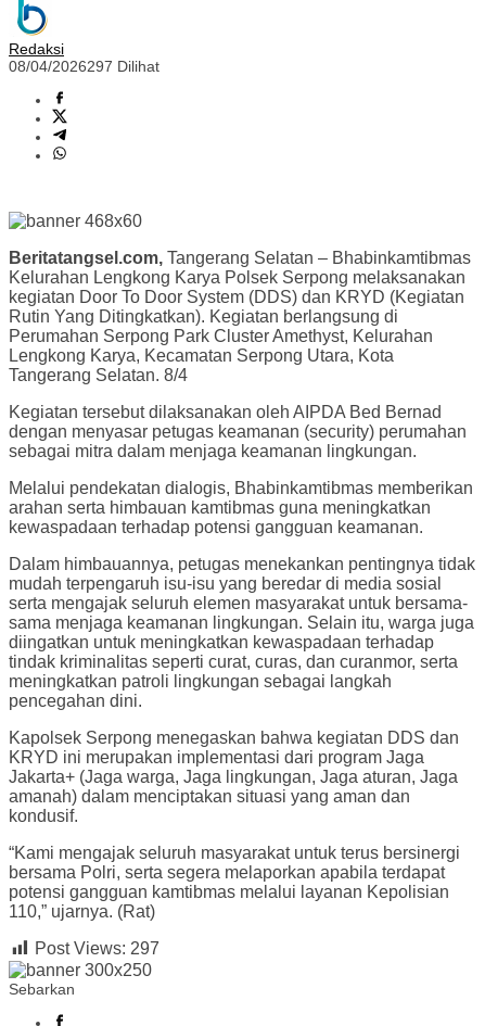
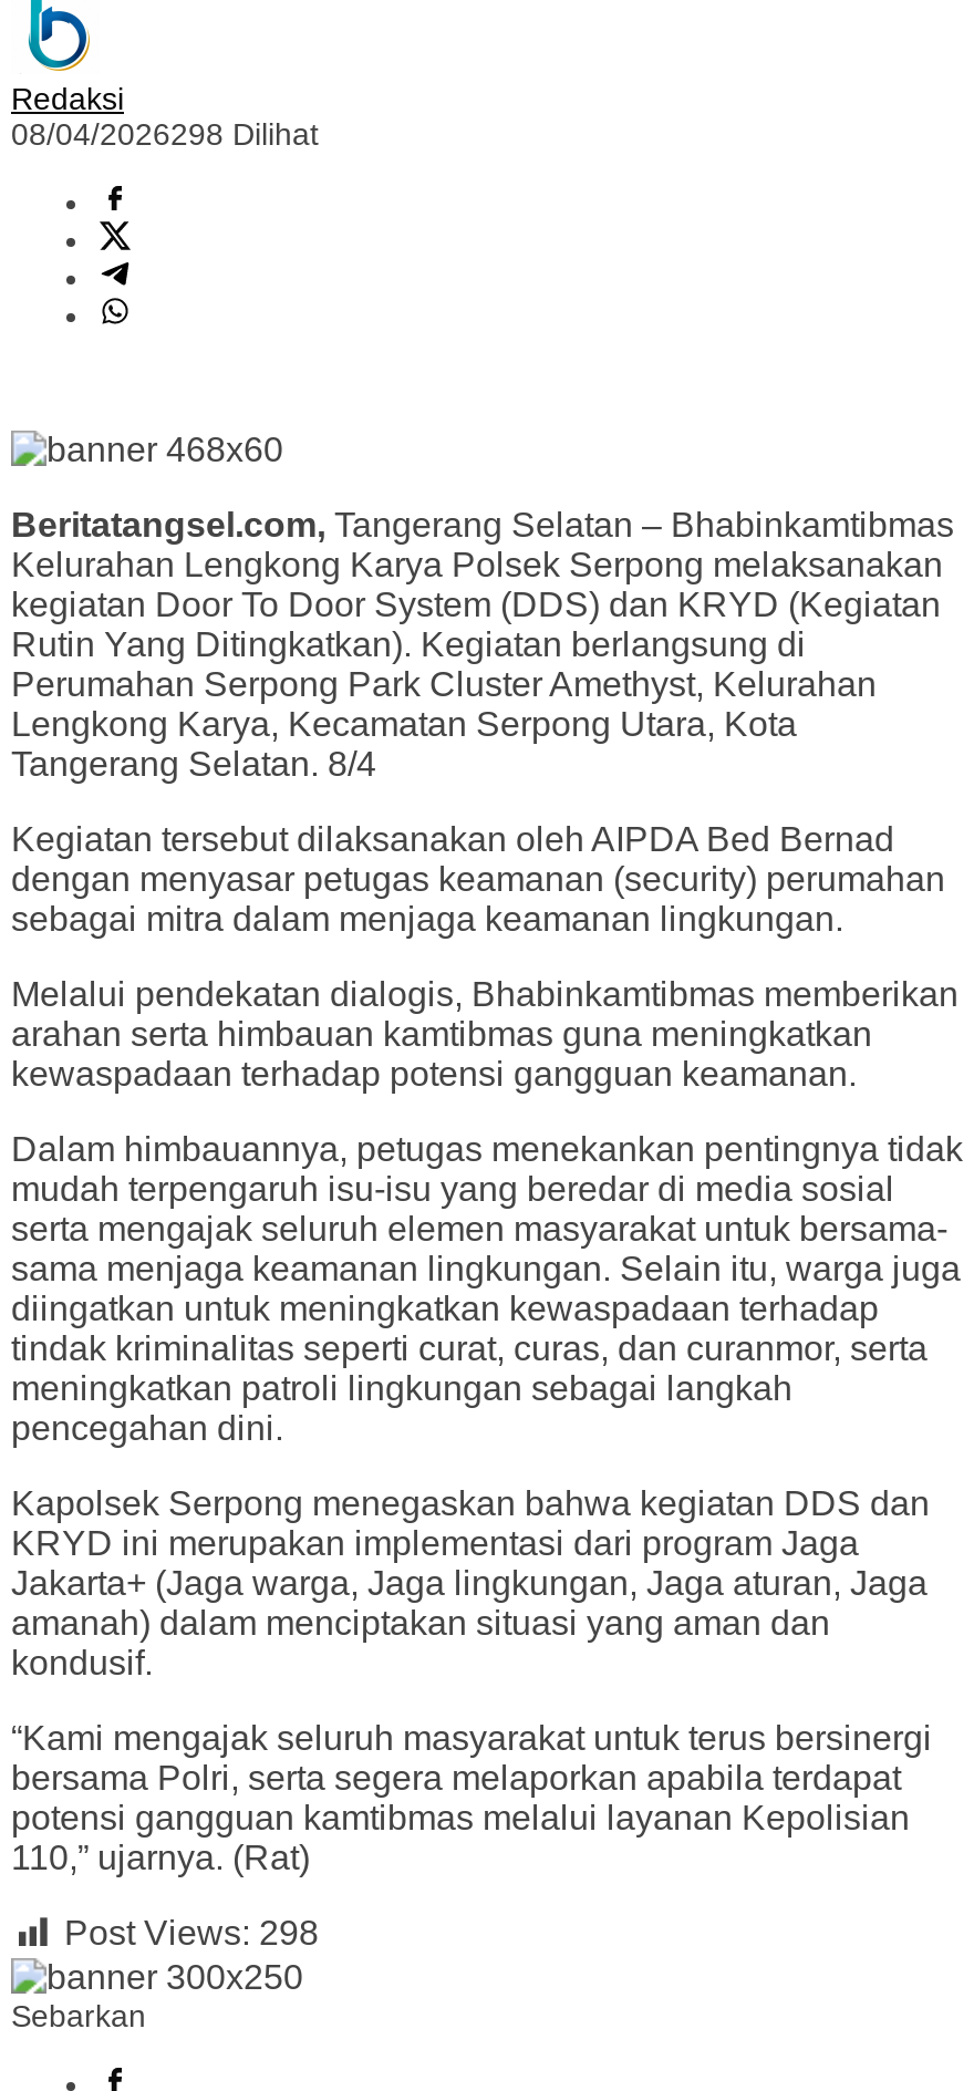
- 08/04/2026297 Dilihat
+ 08/04/2026298 Dilihat

- Post Views: 297
+ Post Views: 298
